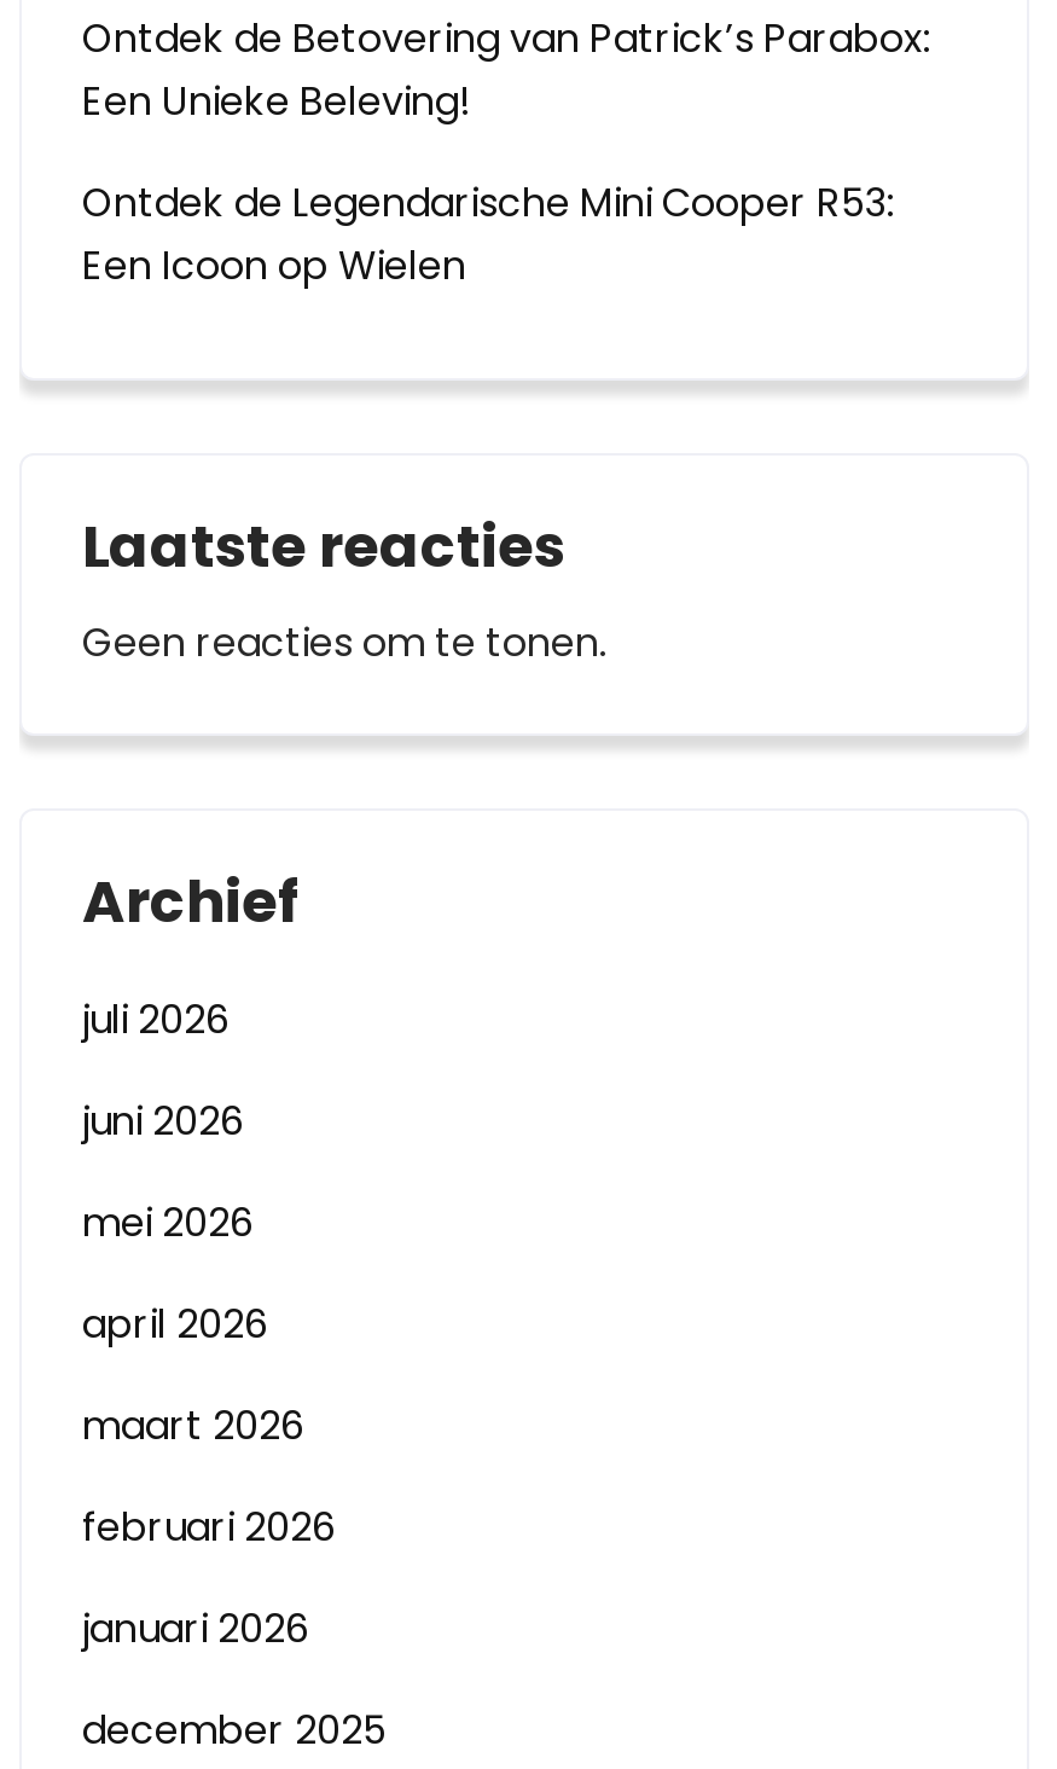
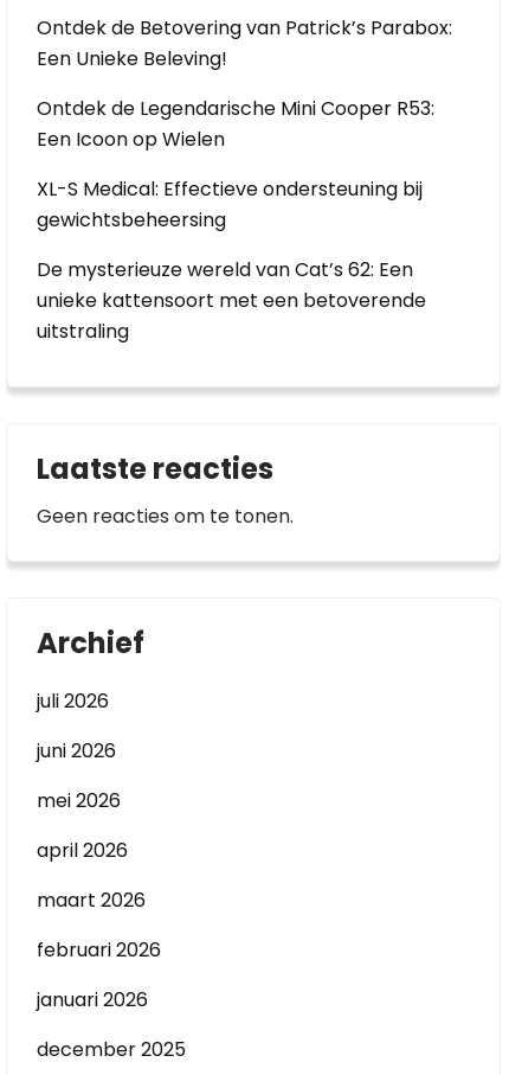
+ XL-S Medical: Effectieve ondersteuning bij
+ gewichtsbeheersing
+ De mysterieuze wereld van Cat’s 62: Een
+ unieke kattensoort met een betoverende
+ uitstraling
